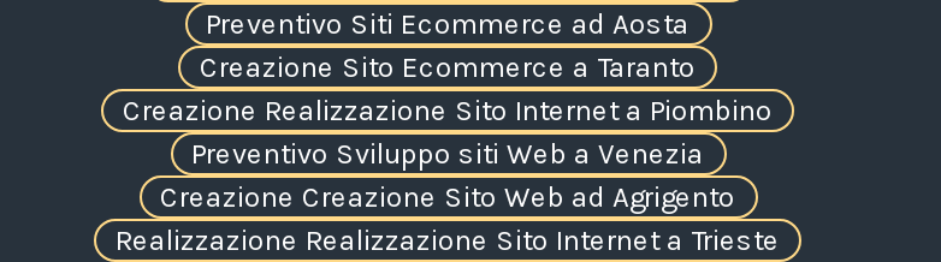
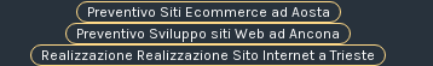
- Creazione Sito Ecommerce a Taranto
- Creazione Realizzazione Sito Internet a Piombino
- Preventivo Sviluppo siti Web a Venezia
- Creazione Creazione Sito Web ad Agrigento
+ Preventivo Sviluppo siti Web ad Ancona
